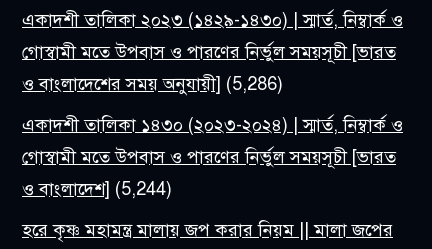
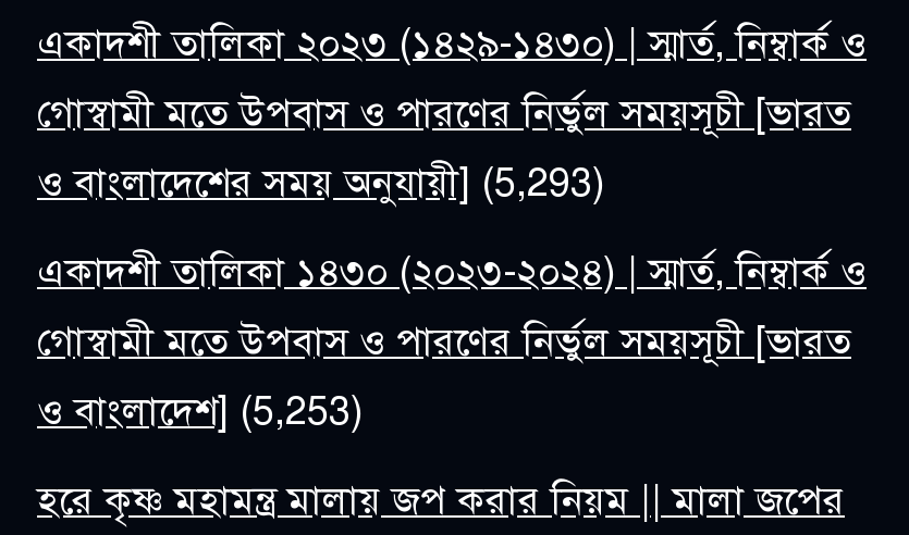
- ও বাংলাদেশের সময় অনুযায়ী] (5,286)
+ ও বাংলাদেশের সময় অনুযায়ী] (5,293)

- ও বাংলাদেশ] (5,244)
+ ও বাংলাদেশ] (5,253)
